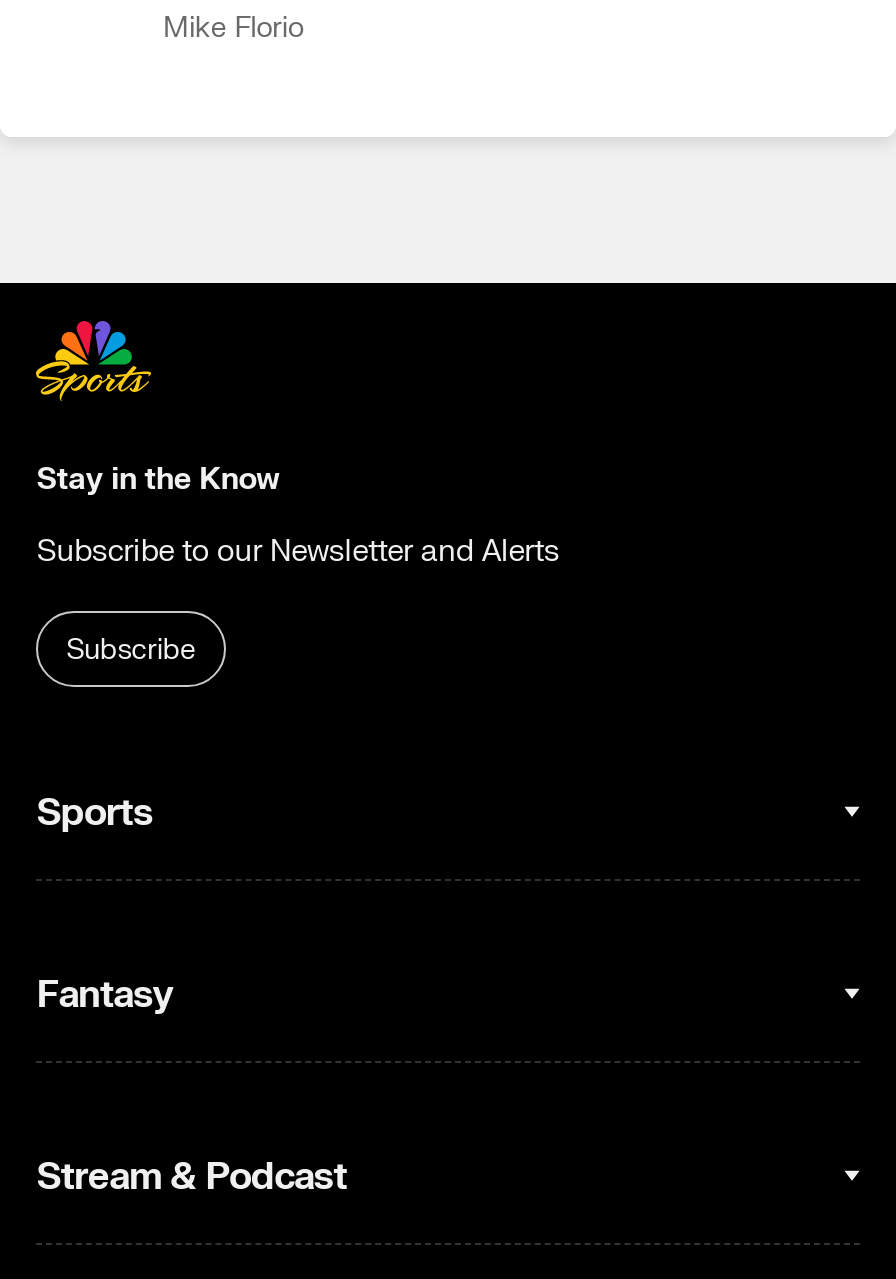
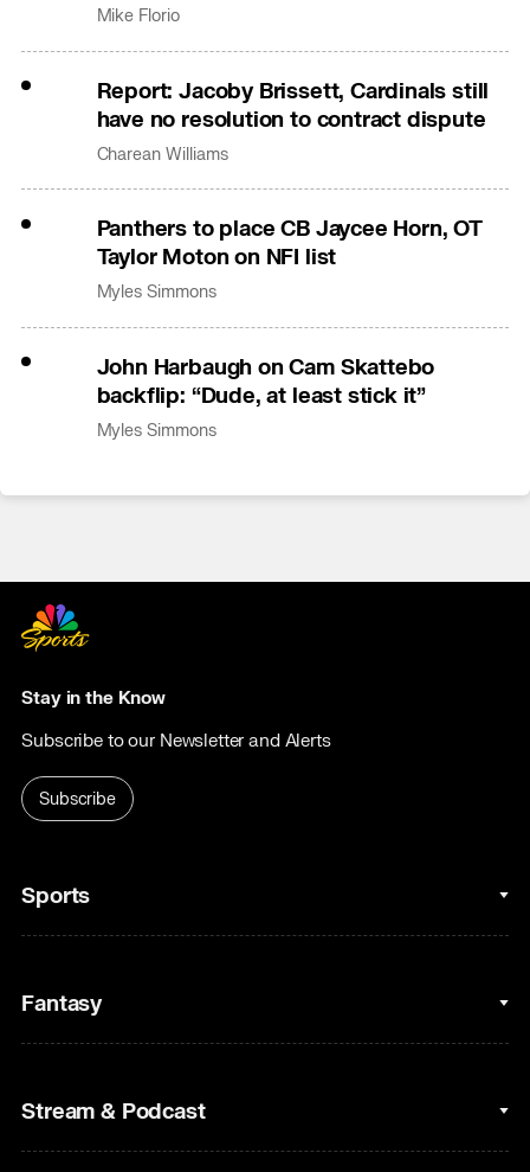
+ Report: Jacoby Brissett, Cardinals still
+ have no resolution to contract dispute
+ Charean Williams
+ Panthers to place CB Jaycee Horn, OT
+ Taylor Moton on NFI list
+ Myles Simmons
+ John Harbaugh on Cam Skattebo
+ backflip: “Dude, at least stick it”
+ Myles Simmons
